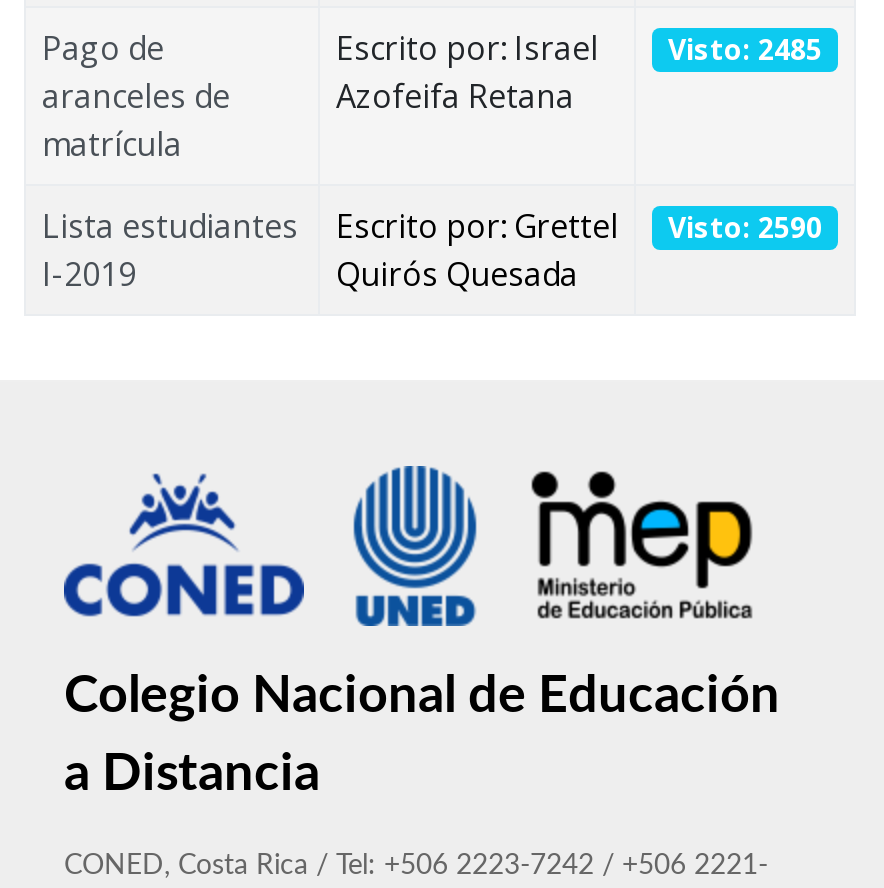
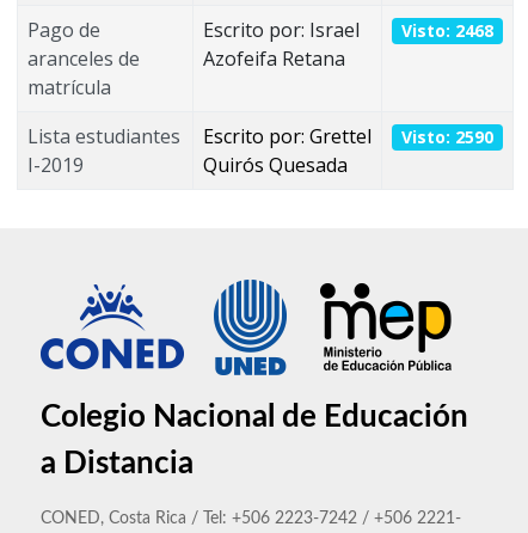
- Escrito por: Israel Visto: 2485
+ Escrito por: Israel Visto: 2468
